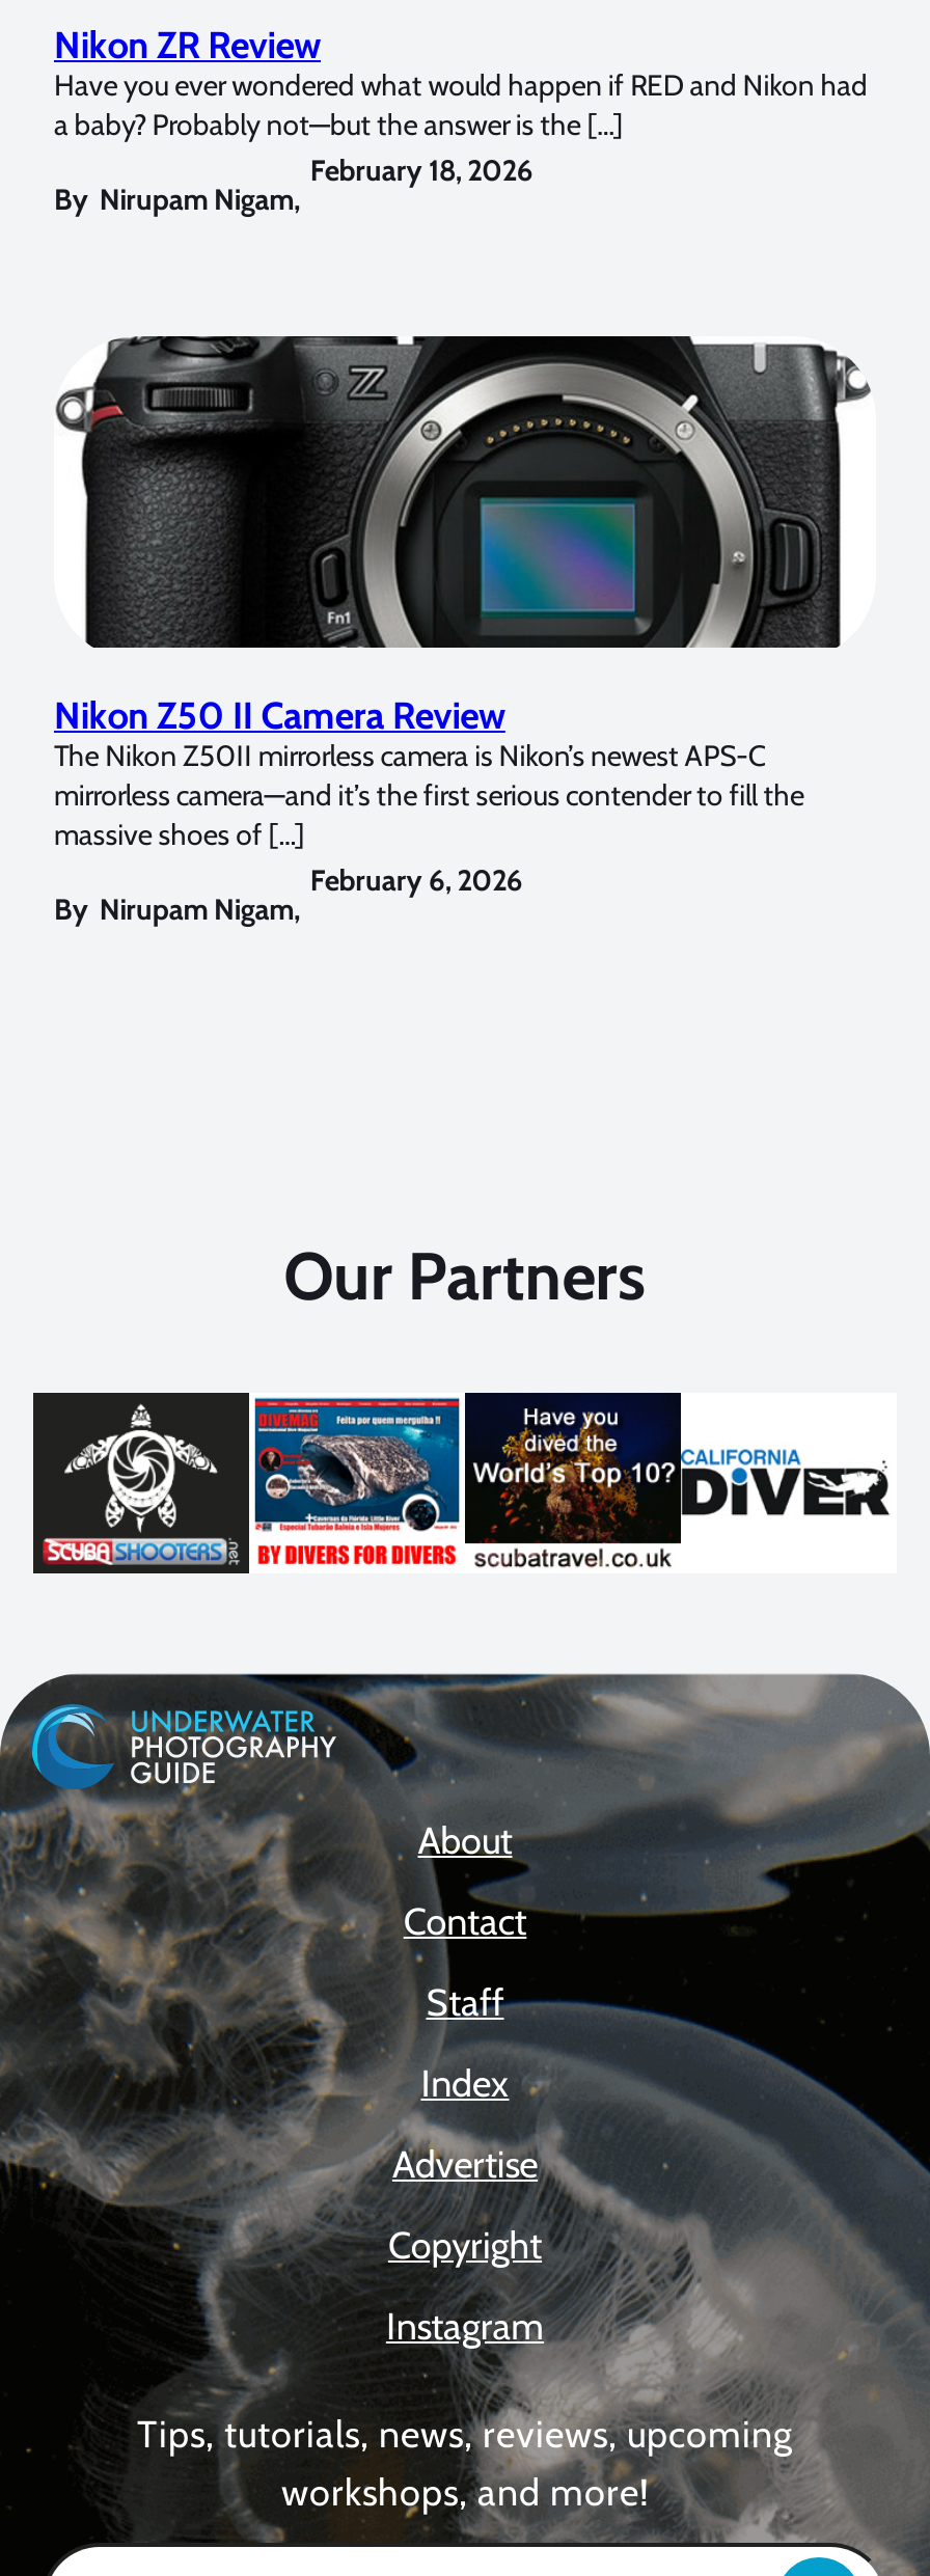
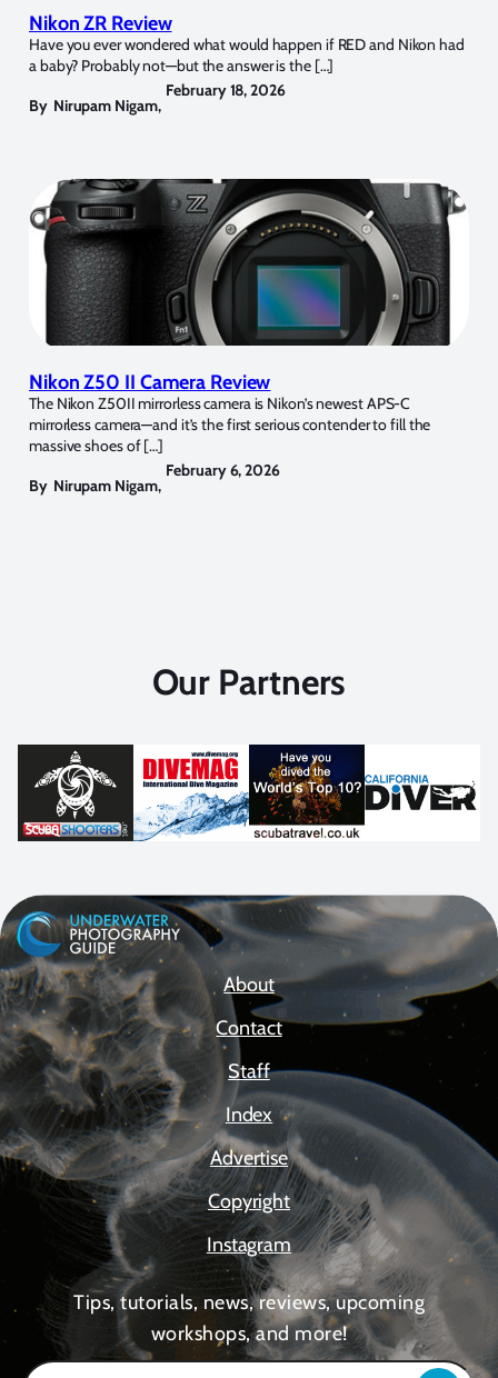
- [image]
+ [image]
